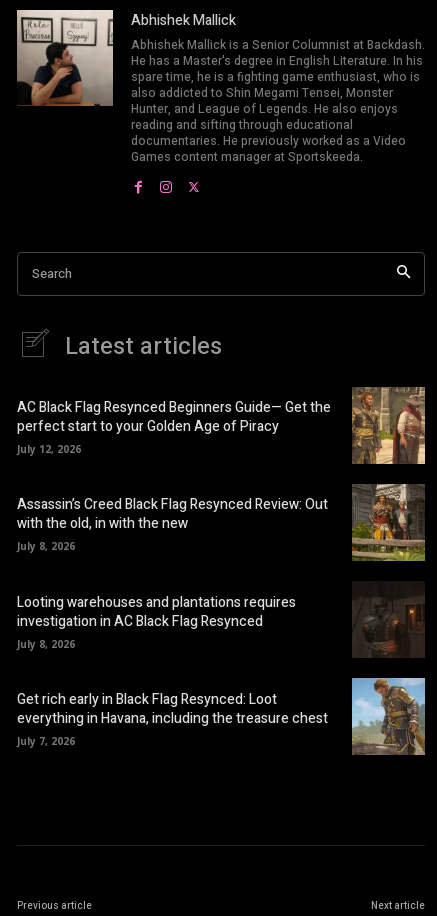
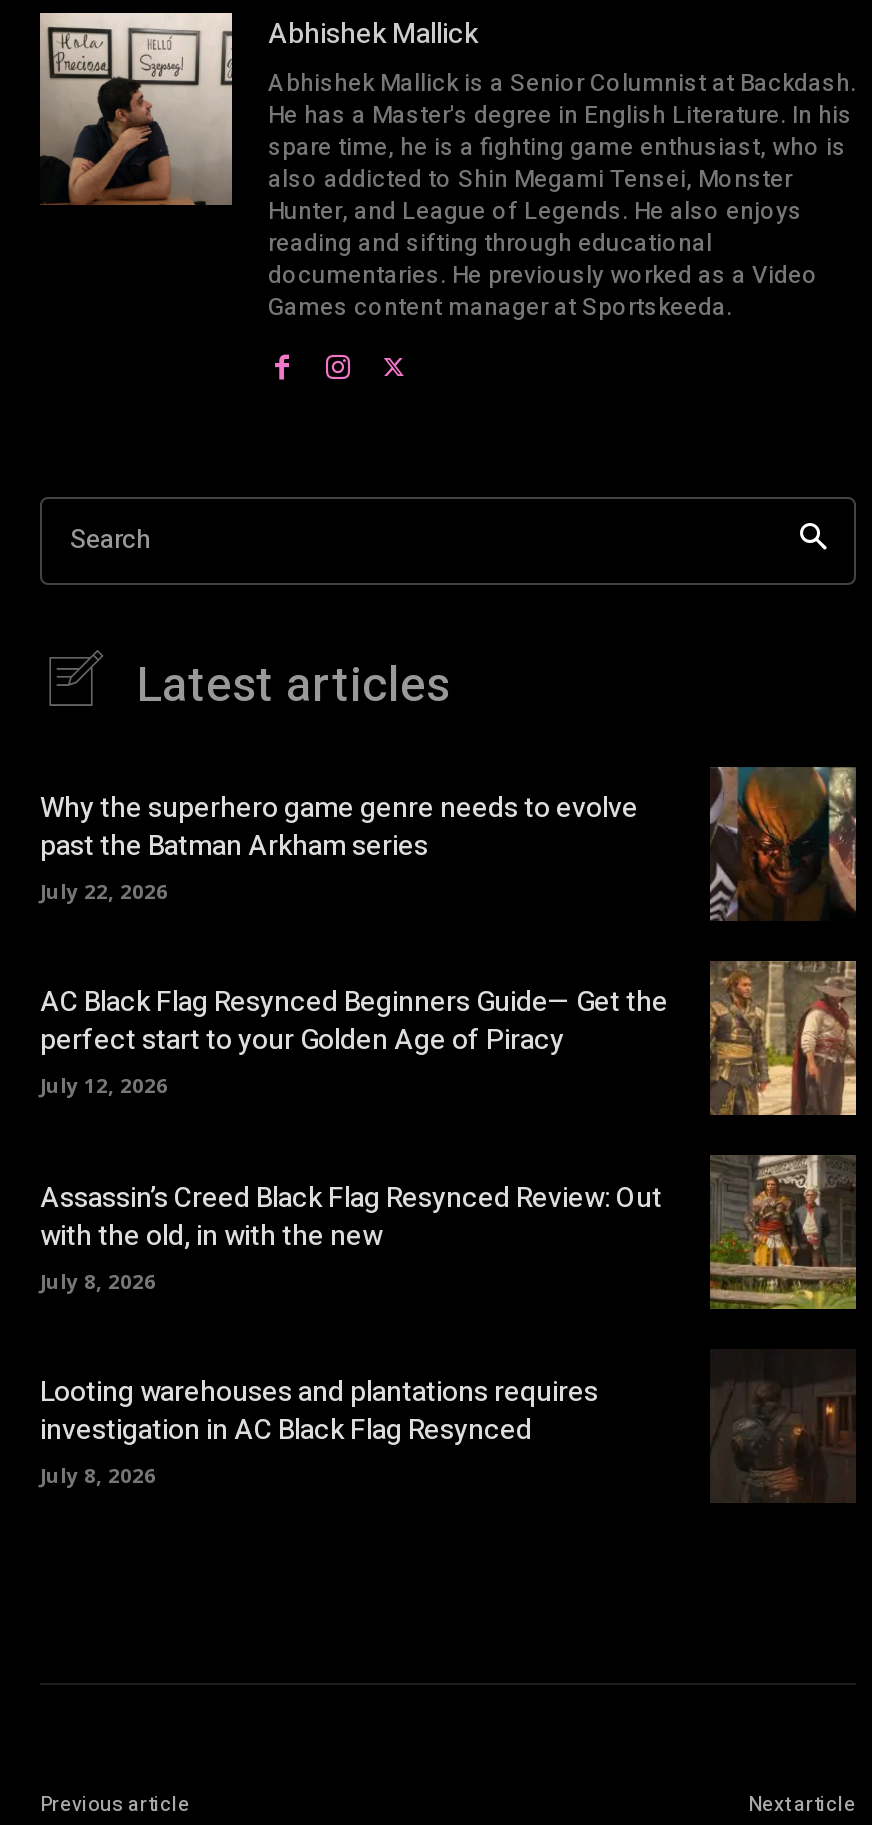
+ [image]
+ Why the superhero game genre needs to evolve
+ past the Batman Arkham series
+ July 22, 2026

moved down: [image] | AC Black Flag Resynced Beginners Guide— Get the | perfect start to your Golden Age of Piracy | ... | investigation in AC Black Flag Resynced | July 8, 2026

- [image]
- Get rich early in Black Flag Resynced: Loot
- everything in Havana, including the treasure chest
- July 7, 2026
